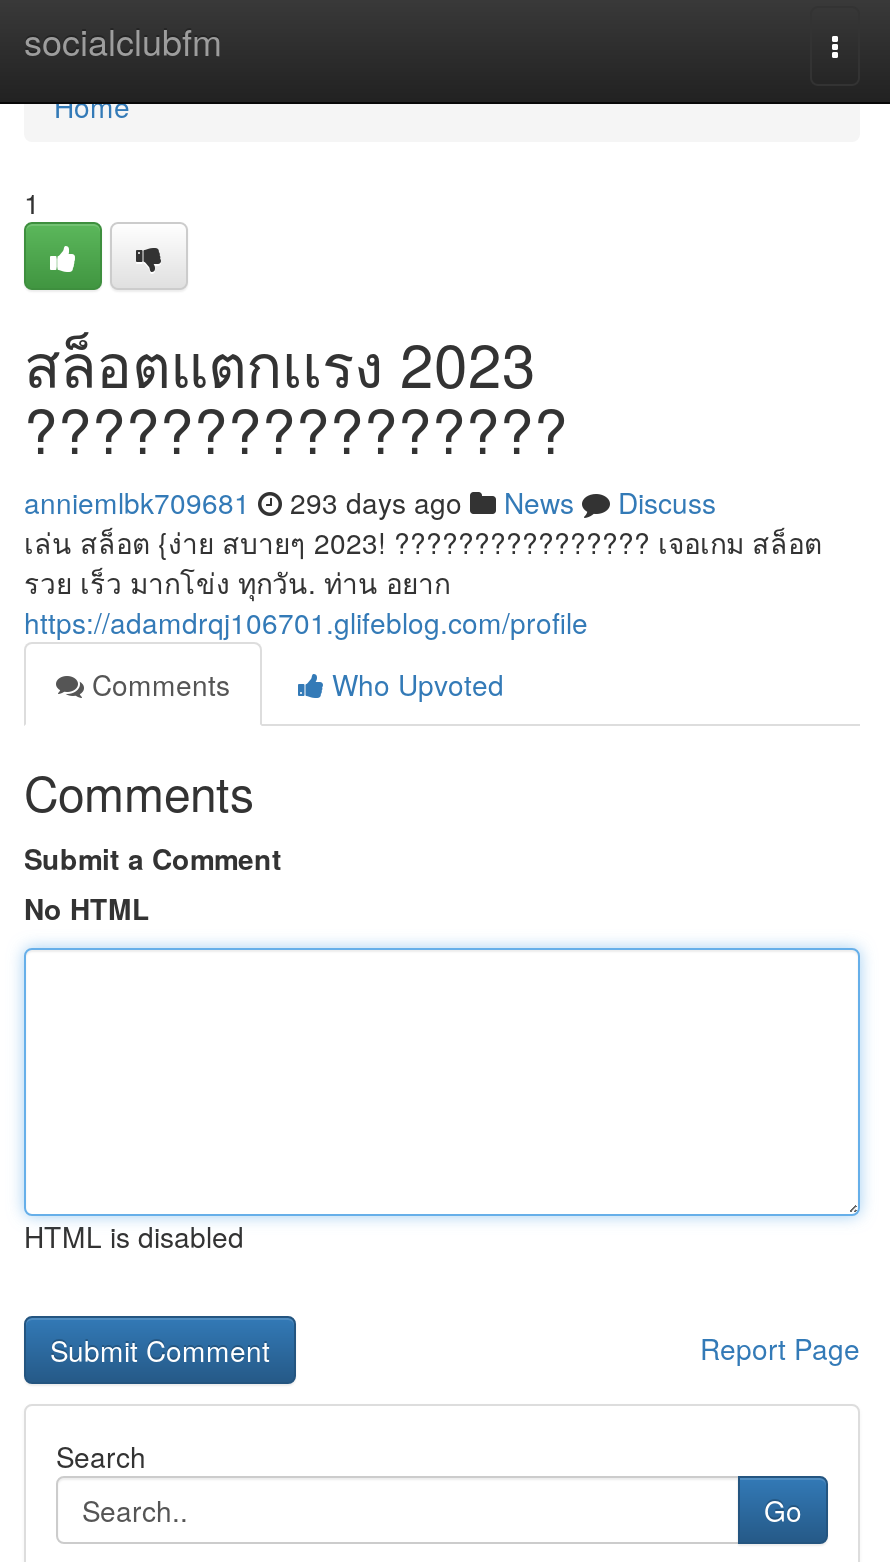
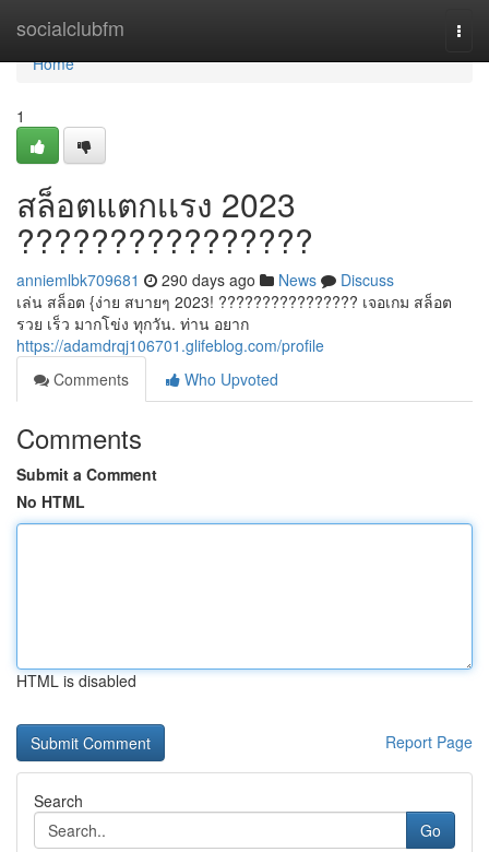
- anniemlbk709681 293 days ago News Discuss
+ anniemlbk709681 290 days ago News Discuss
